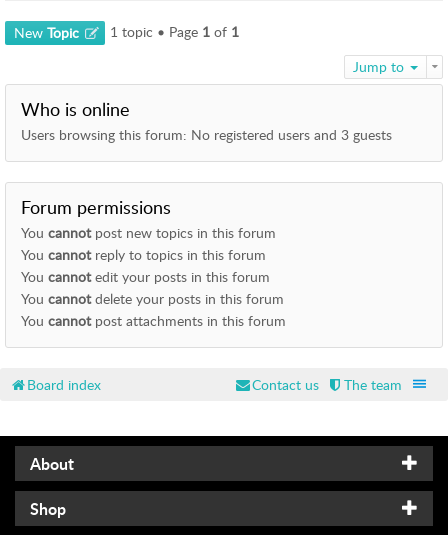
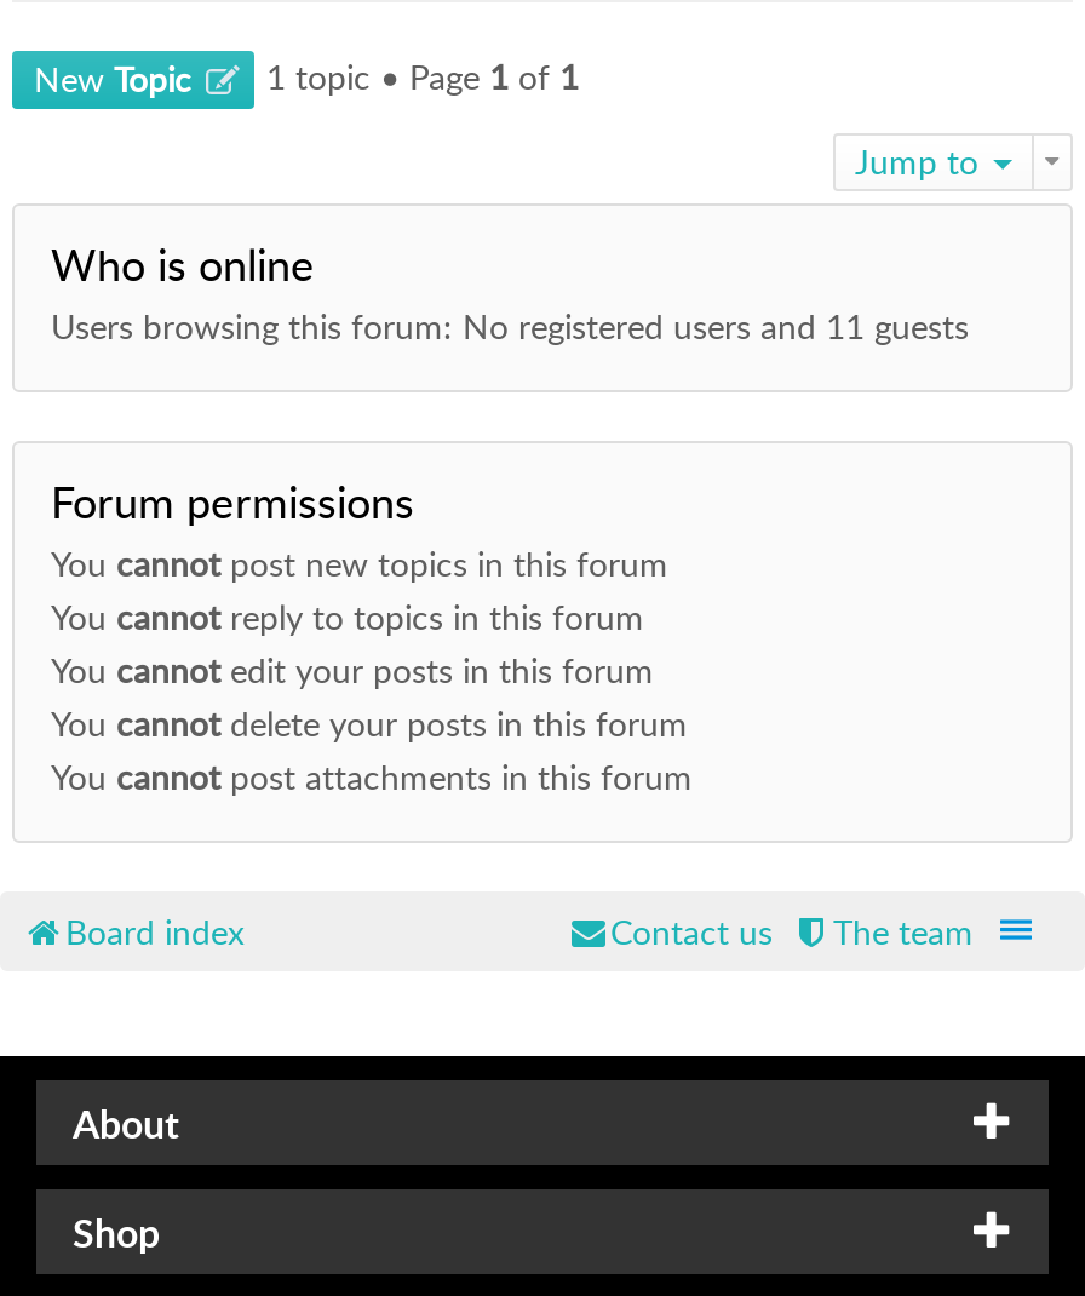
- Users browsing this forum: No registered users and 3 guests
+ Users browsing this forum: No registered users and 11 guests
